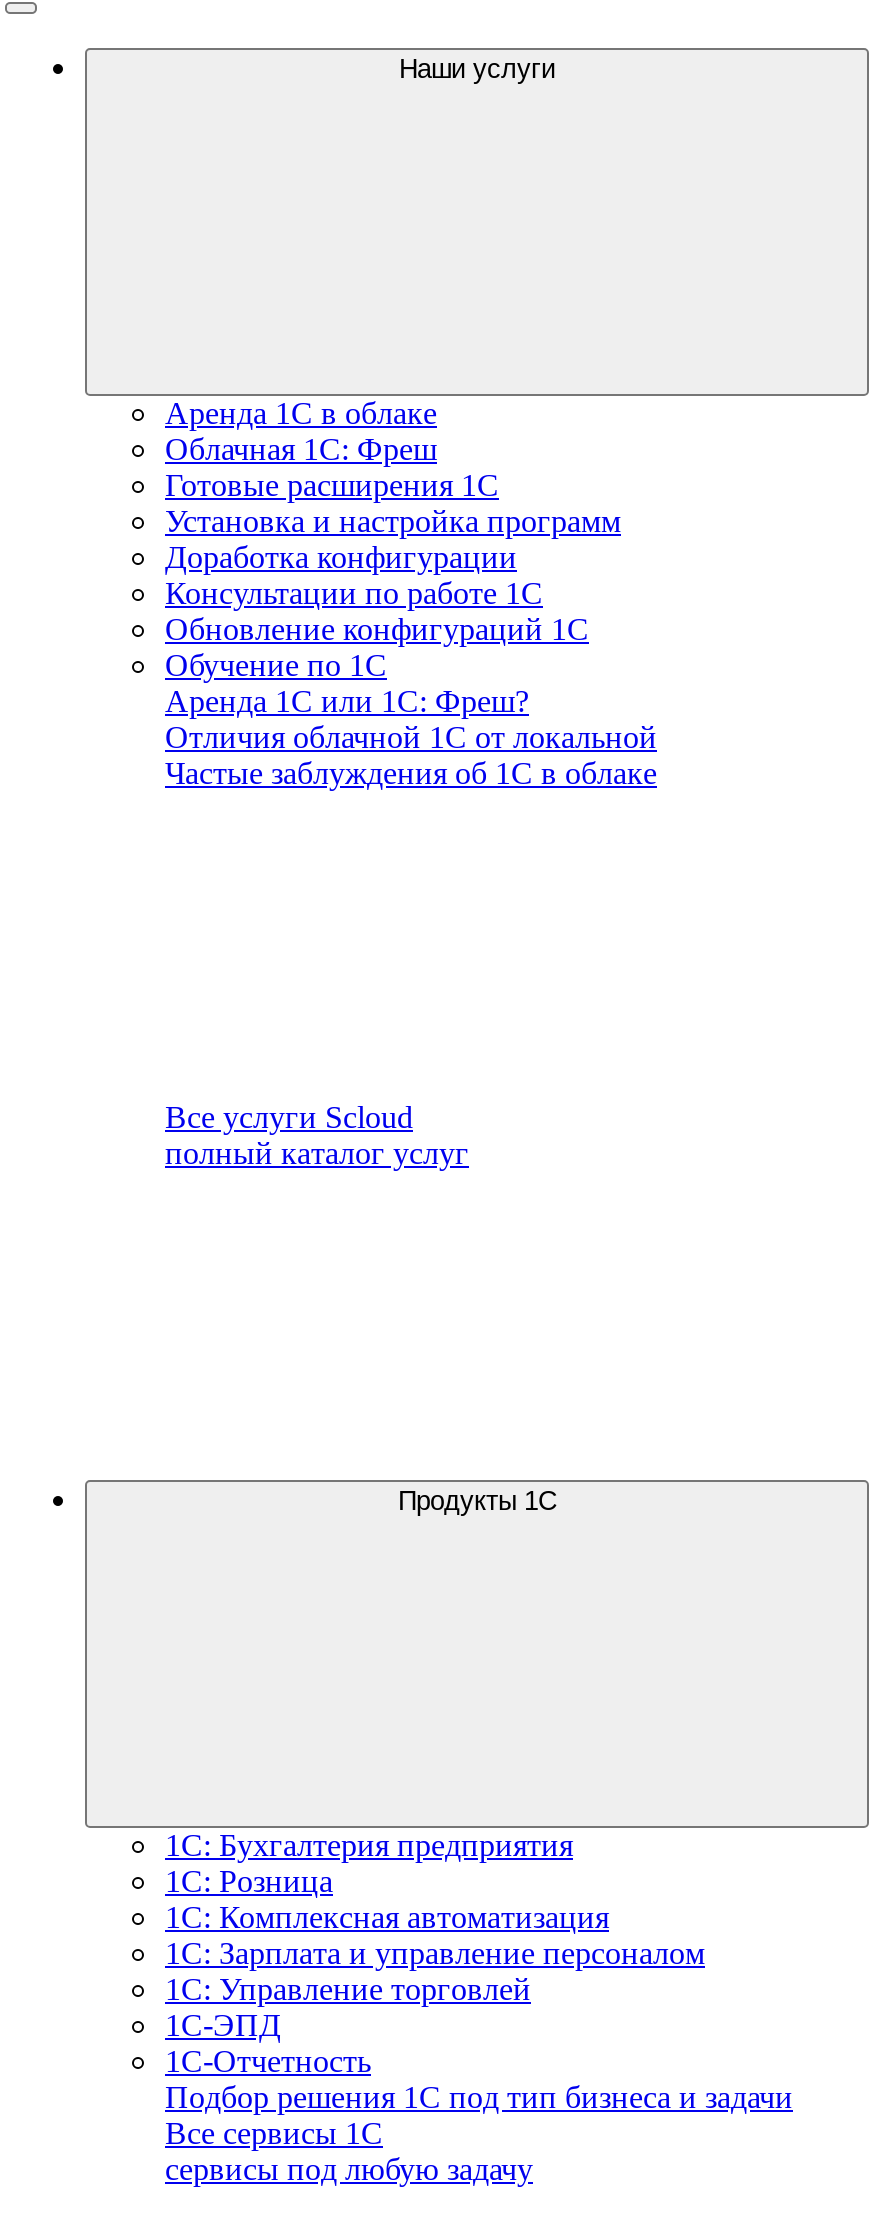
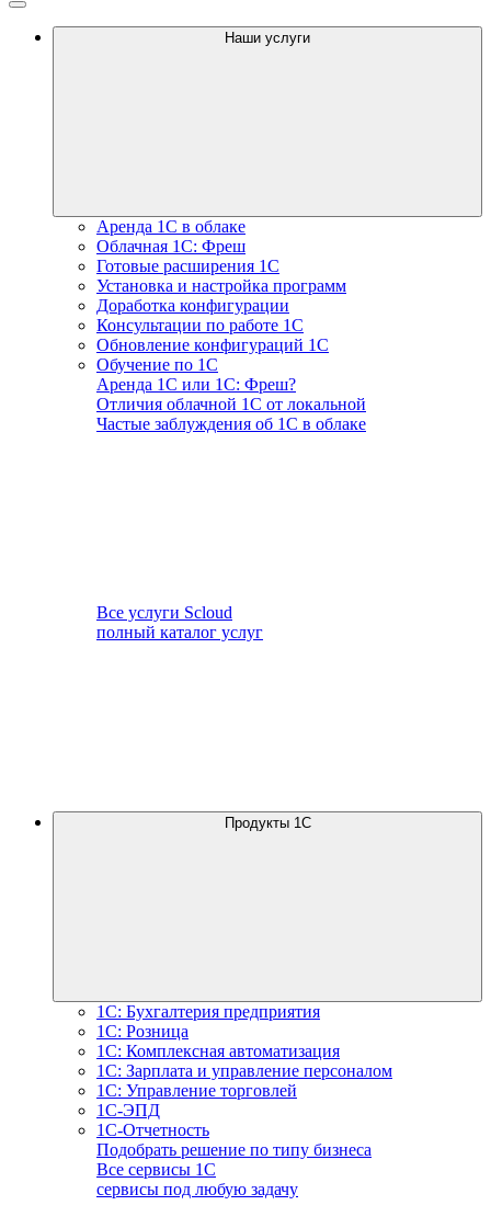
- Подбор решения 1С под тип бизнеса и задачи
+ Подобрать решение по типу бизнеса
